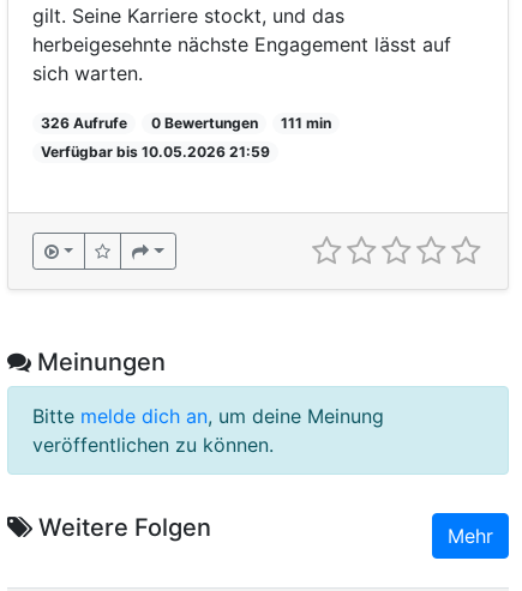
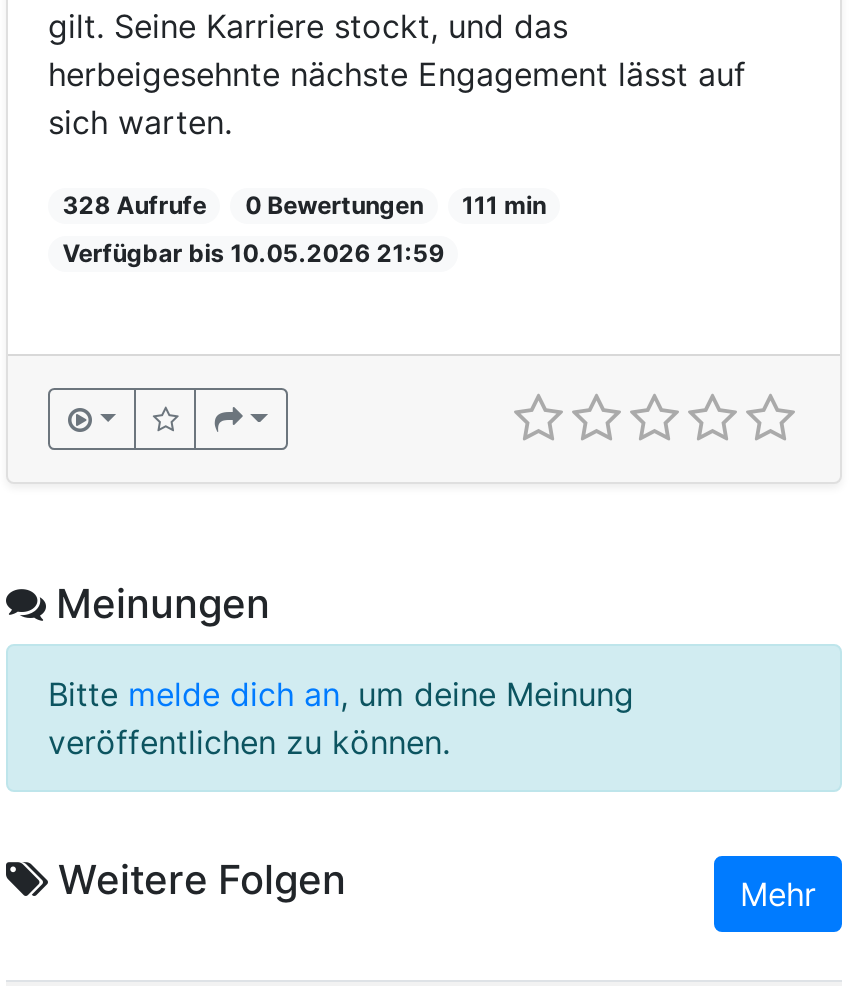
- 326 Aufrufe
+ 328 Aufrufe
